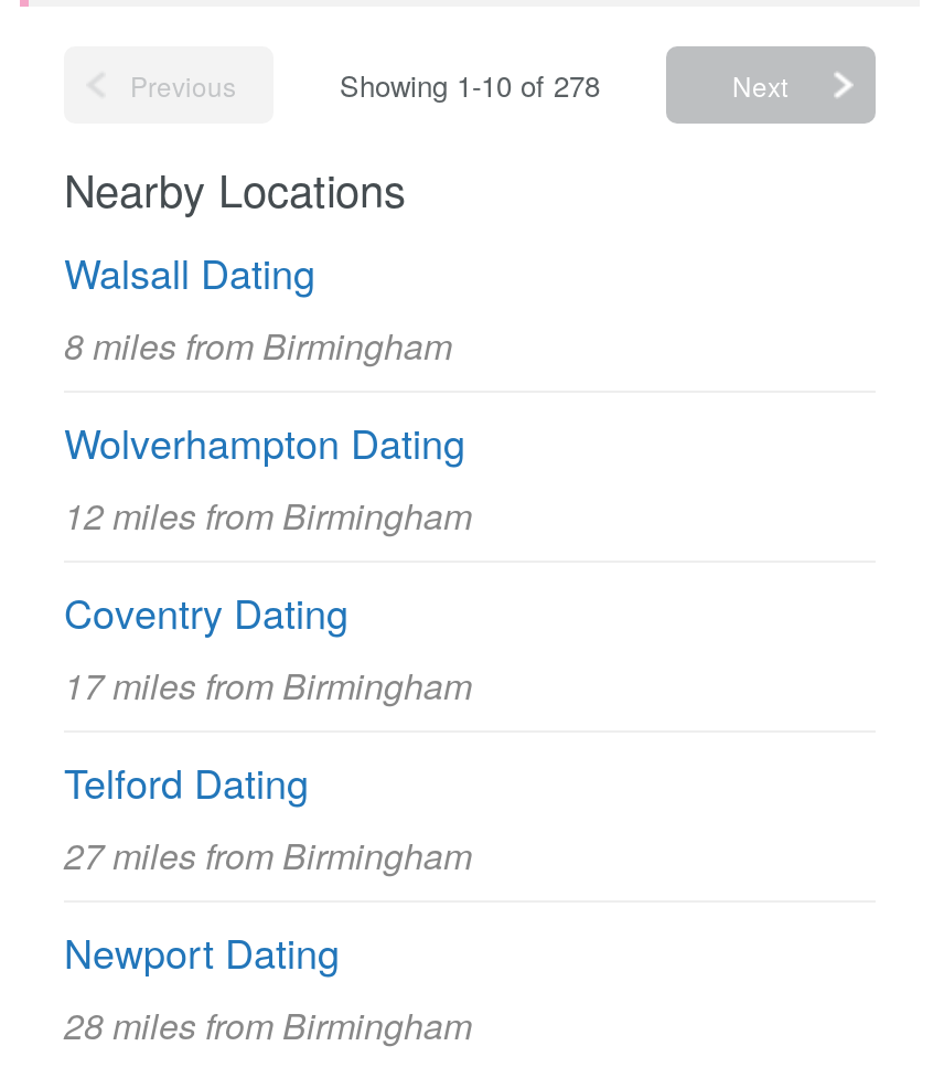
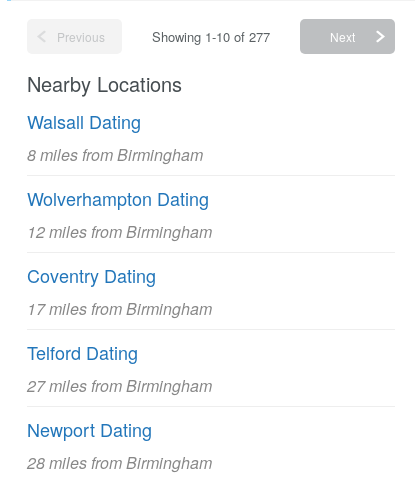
- Showing 1-10 of 278
+ Showing 1-10 of 277
